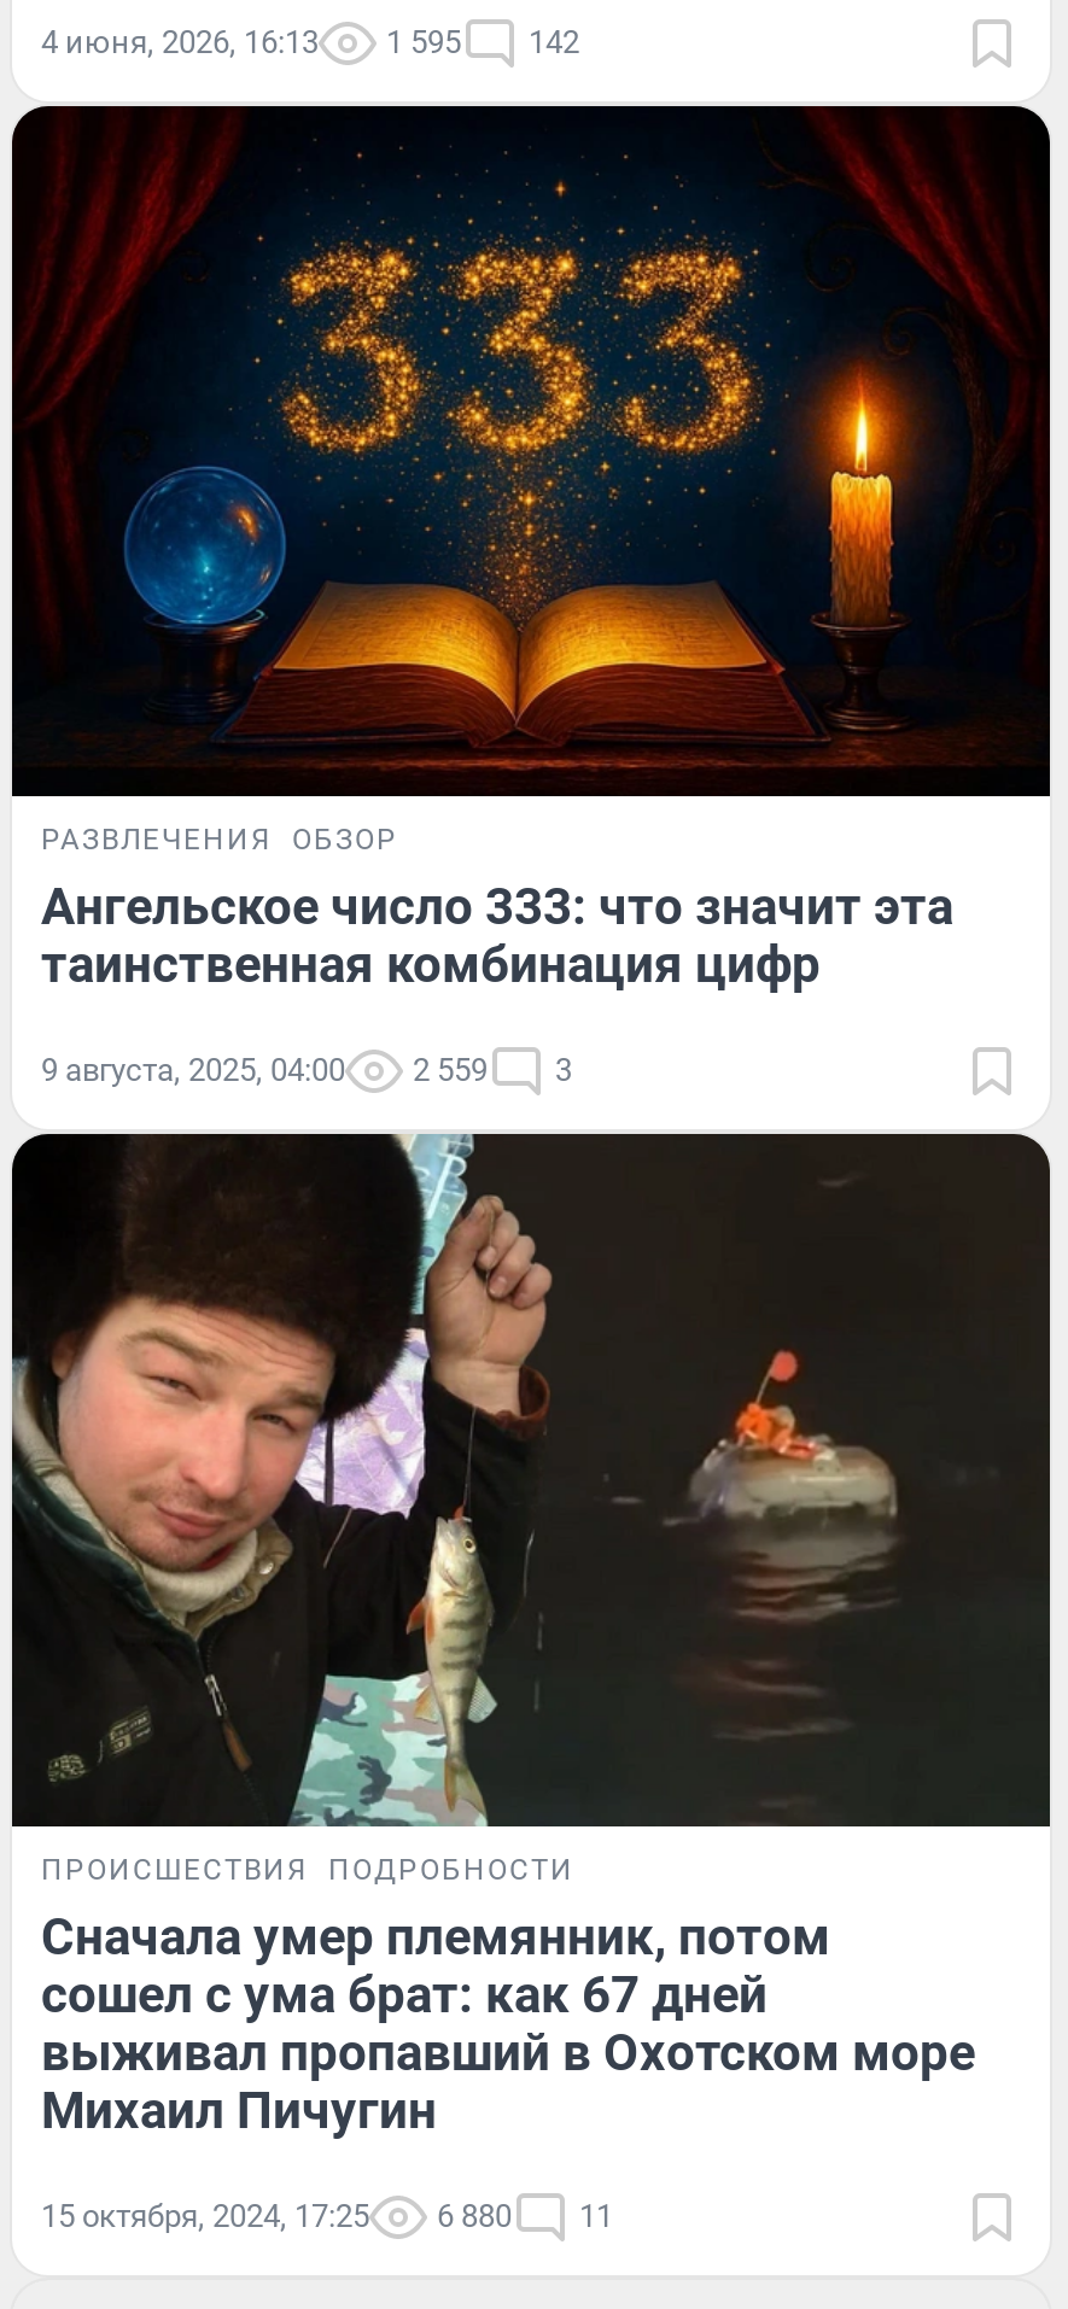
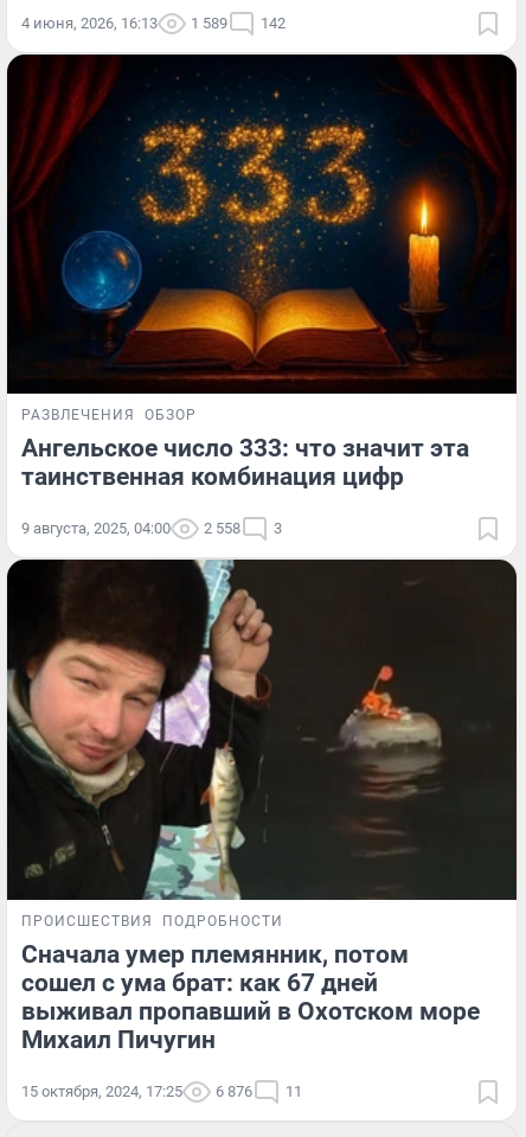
- 4 июня, 2026, 16:13 1 595 142
+ 4 июня, 2026, 16:13 1 589 142

- 9 августа, 2025, 04:00 2 559 3
+ 9 августа, 2025, 04:00 2 558 3

- 15 октября, 2024, 17:25 6 880 11
+ 15 октября, 2024, 17:25 6 876 11
